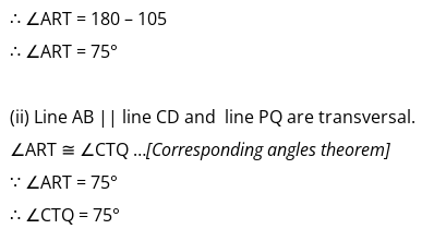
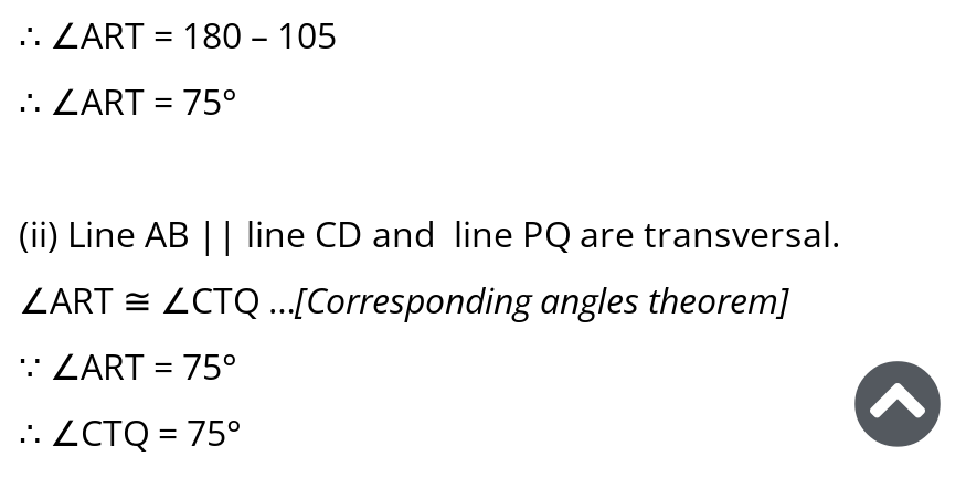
+ [image]
